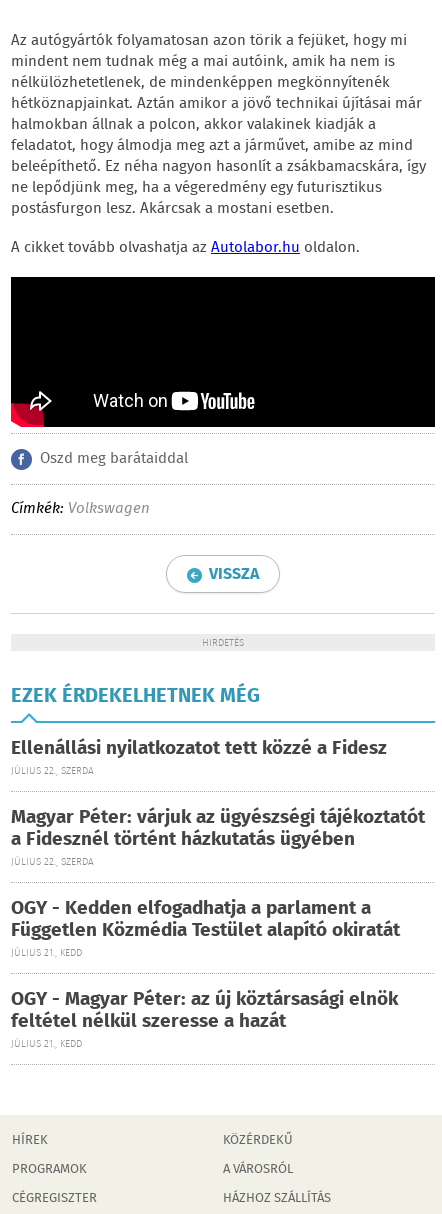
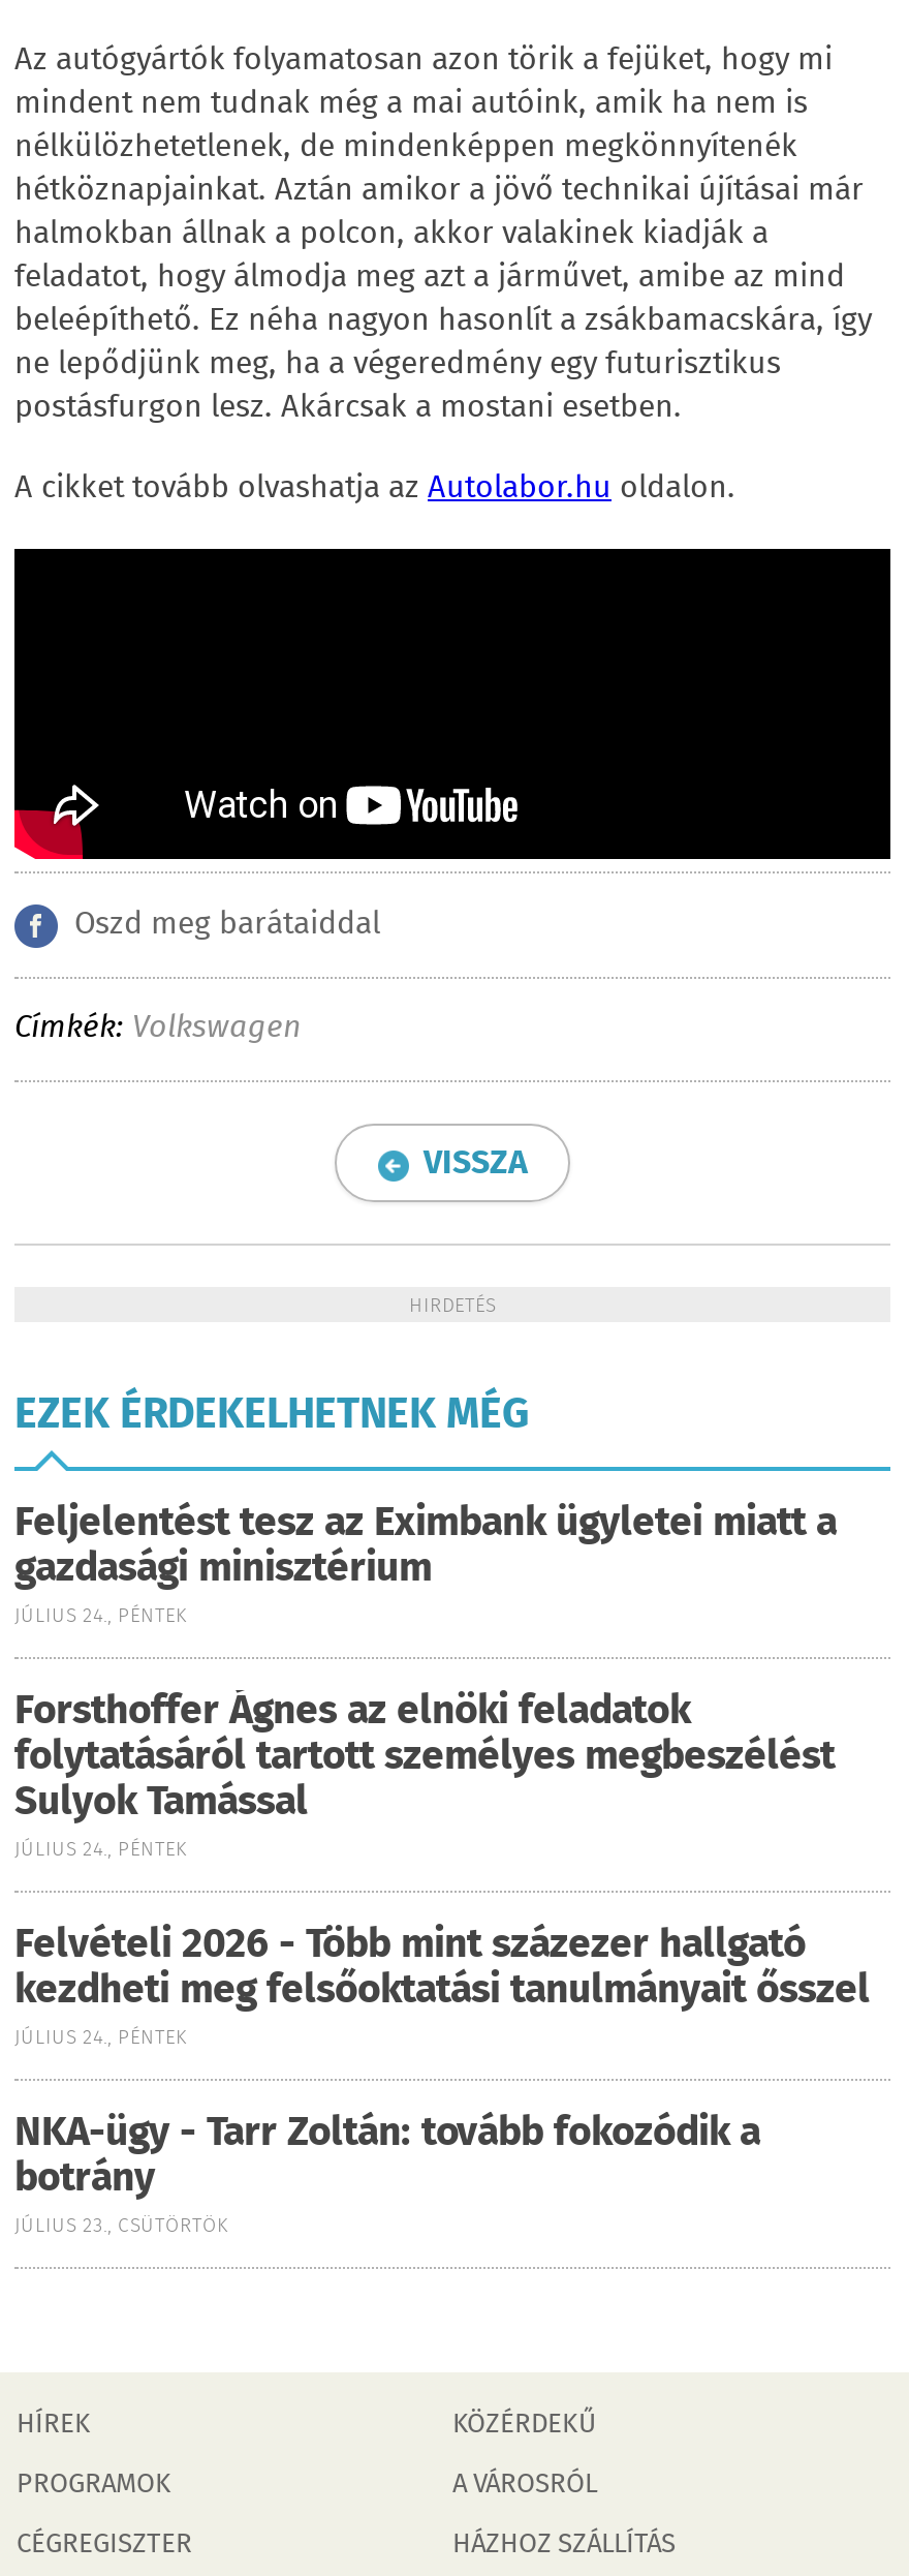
- Ellenállási nyilatkozatot tett közzé a Fidesz
- JÚLIUS 22., SZERDA
+ Feljelentést tesz az Eximbank ügyletei miatt a
+ gazdasági minisztérium
+ JÚLIUS 24., PÉNTEK

- Magyar Péter: várjuk az ügyészségi tájékoztatót
- a Fidesznél történt házkutatás ügyében
- JÚLIUS 22., SZERDA
+ Forsthoffer Ágnes az elnöki feladatok
+ folytatásáról tartott személyes megbeszélést
+ Sulyok Tamással
+ JÚLIUS 24., PÉNTEK

- OGY - Kedden elfogadhatja a parlament a
- Független Közmédia Testület alapító okiratát
- JÚLIUS 21., KEDD
+ Felvételi 2026 - Több mint százezer hallgató
+ kezdheti meg felsőoktatási tanulmányait ősszel
+ JÚLIUS 24., PÉNTEK

- OGY - Magyar Péter: az új köztársasági elnök
- feltétel nélkül szeresse a hazát
- JÚLIUS 21., KEDD
+ NKA-ügy - Tarr Zoltán: tovább fokozódik a
+ botrány
+ JÚLIUS 23., CSÜTÖRTÖK
